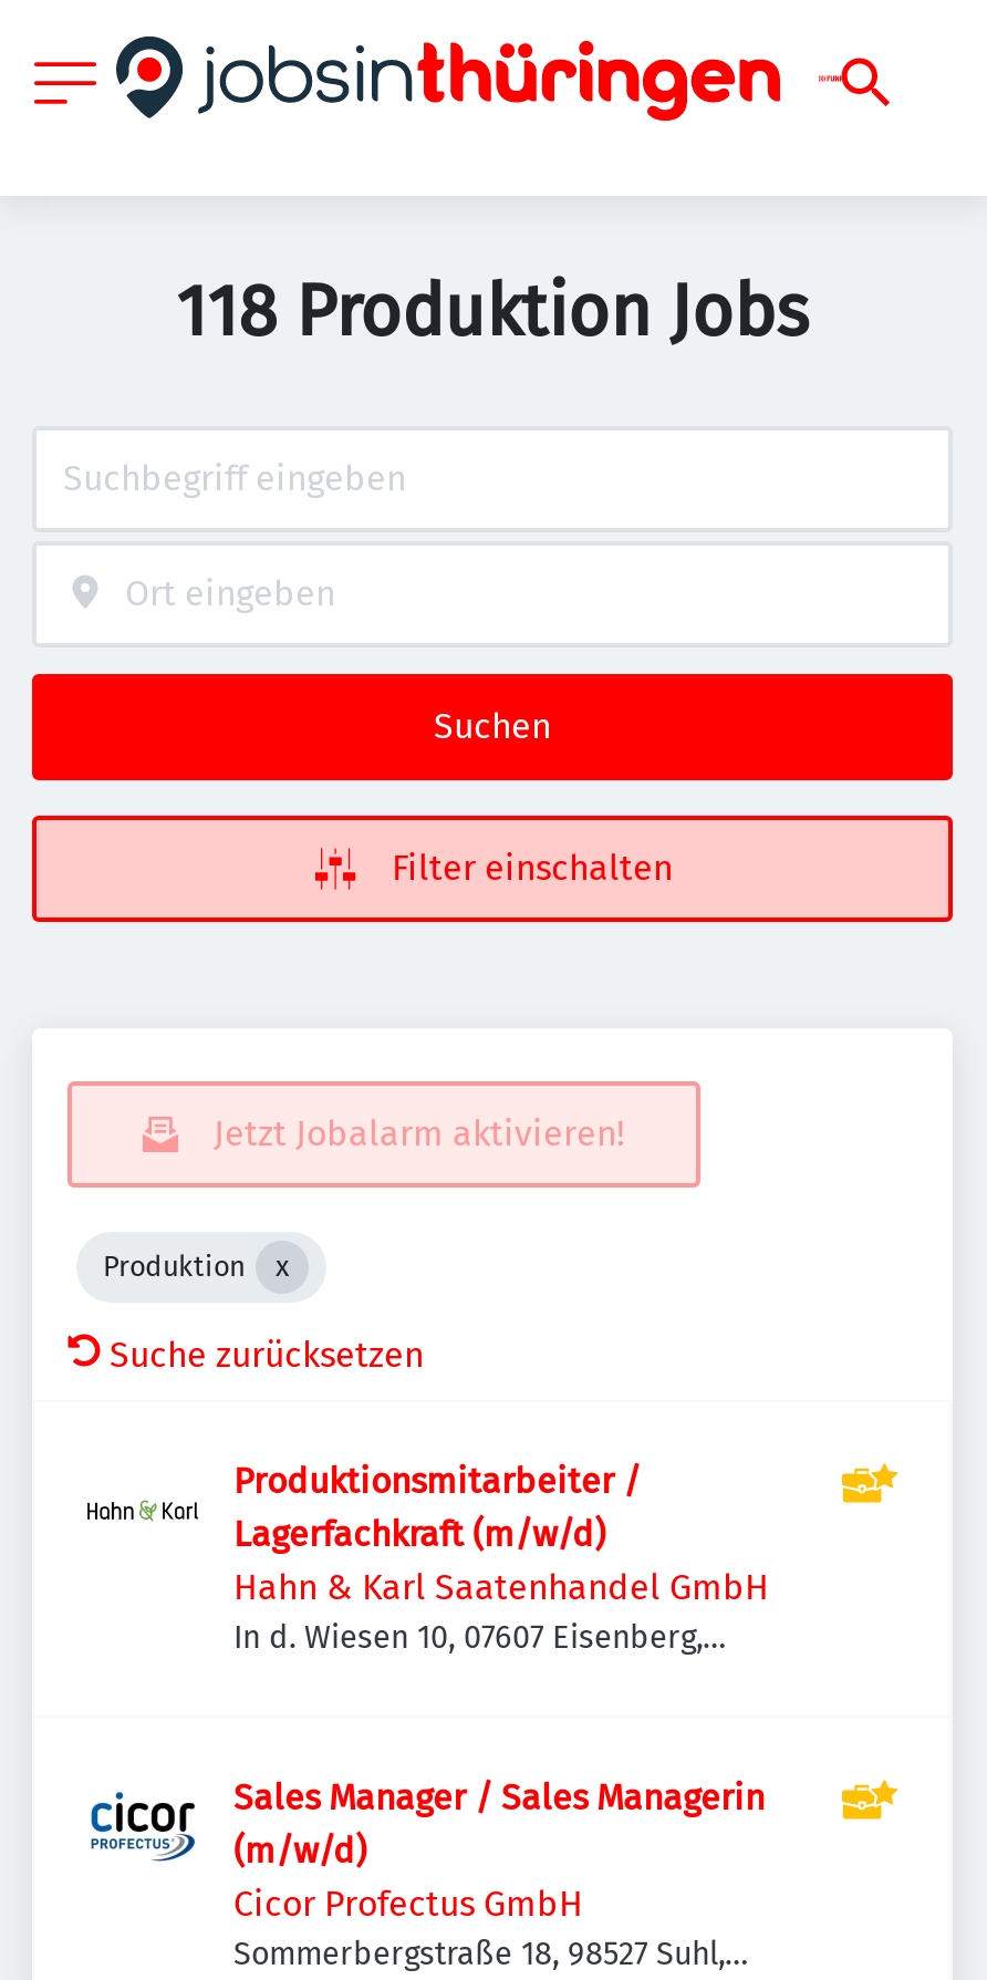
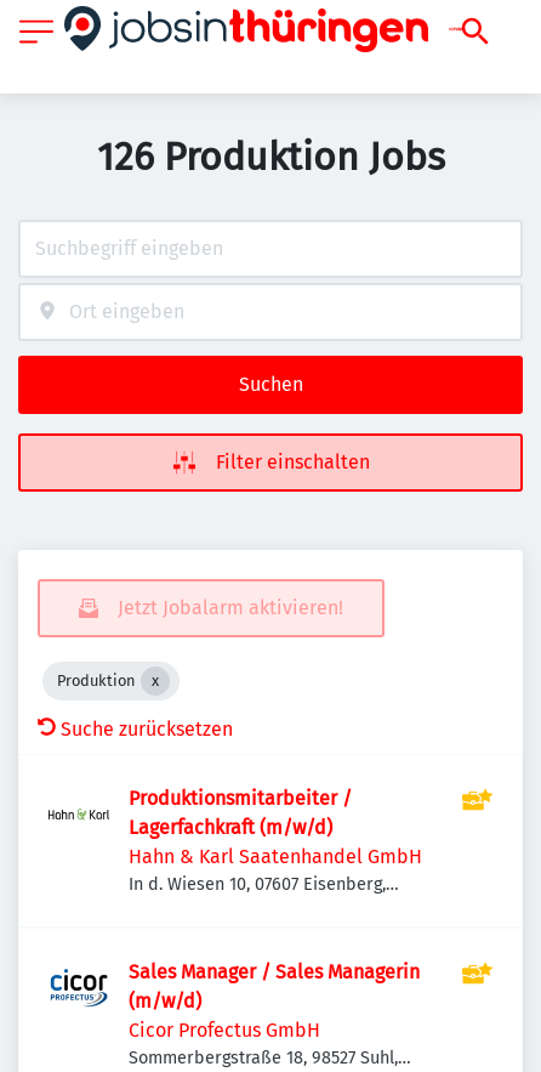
- 118 Produktion Jobs
+ 126 Produktion Jobs
